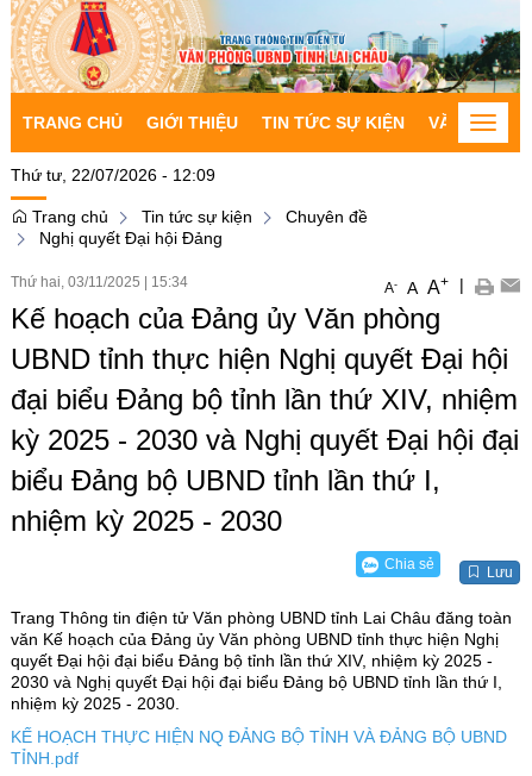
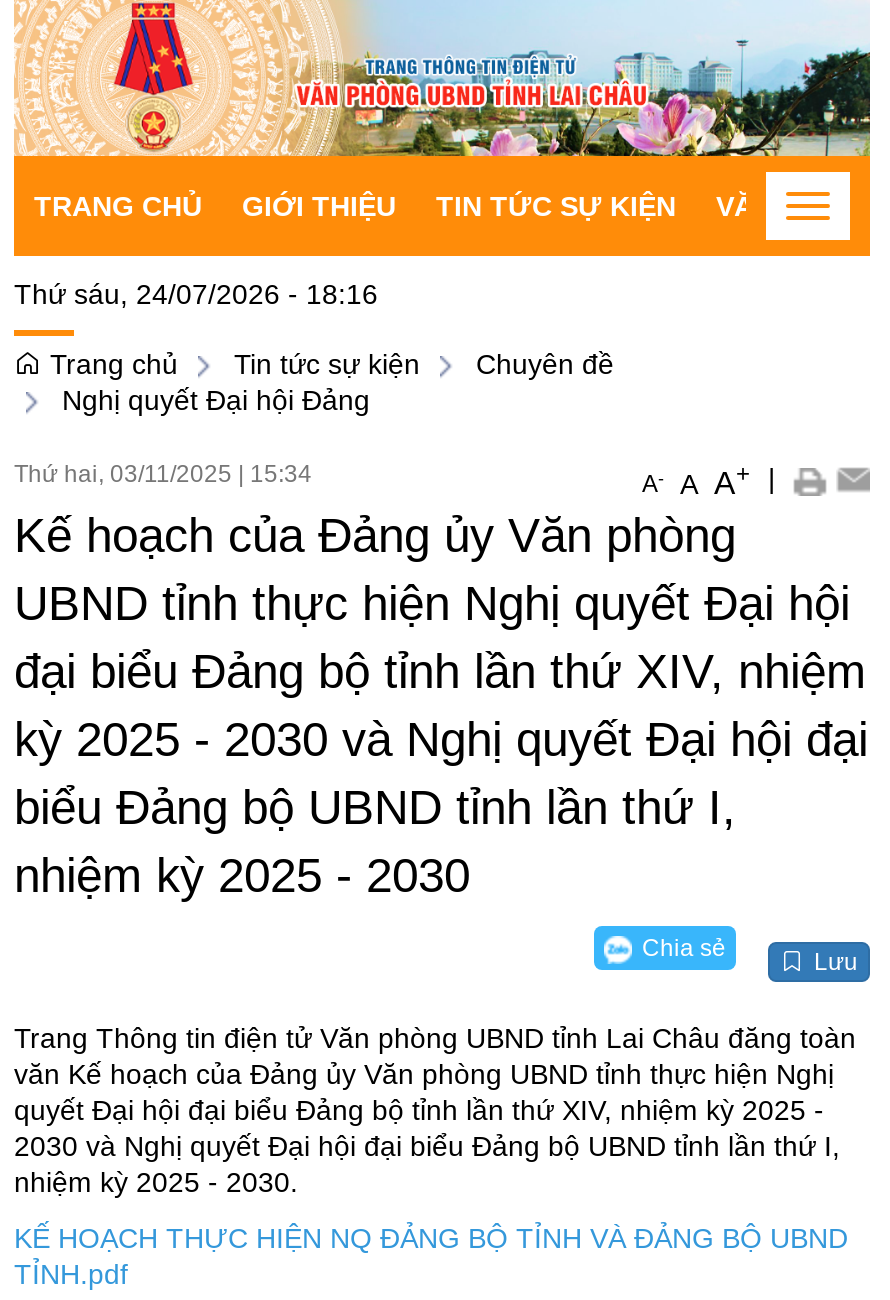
- Thứ tư, 22/07/2026 - 12:09
+ Thứ sáu, 24/07/2026 - 18:16
